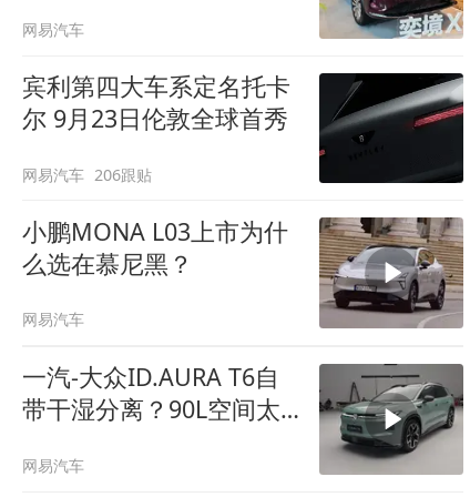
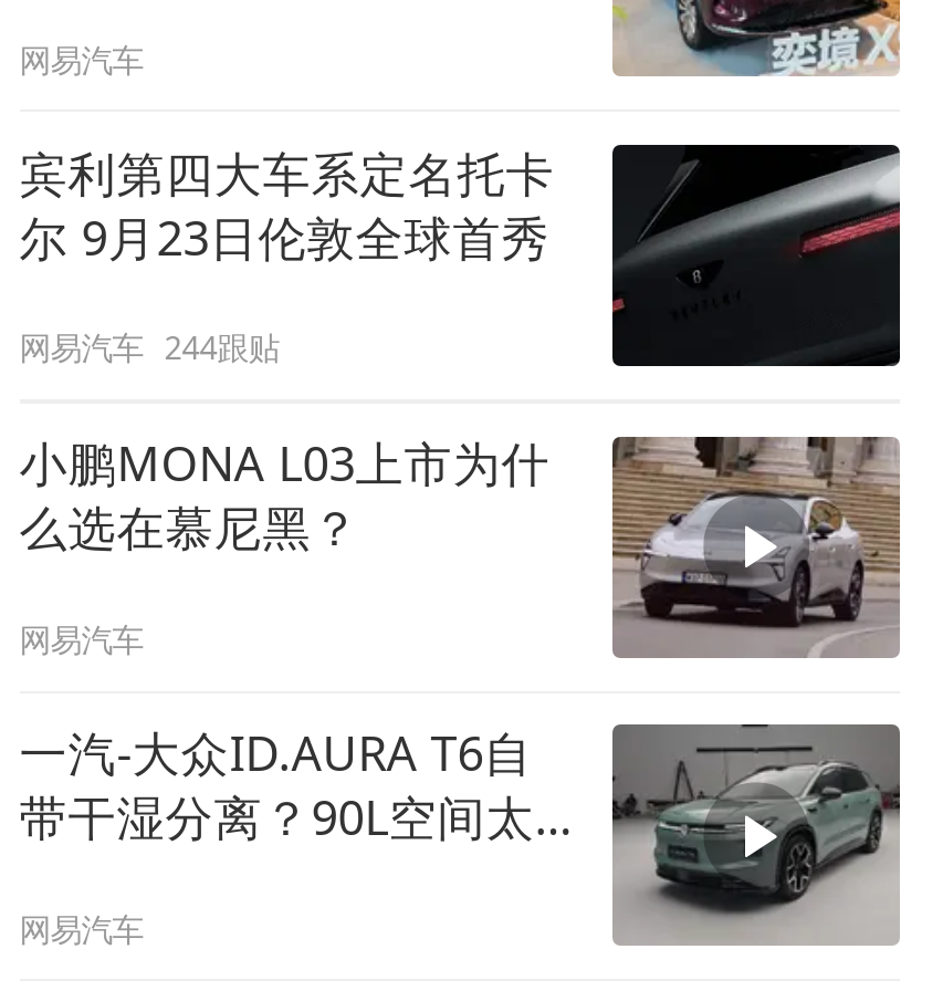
- 网易汽车 206跟贴
+ 网易汽车 244跟贴
